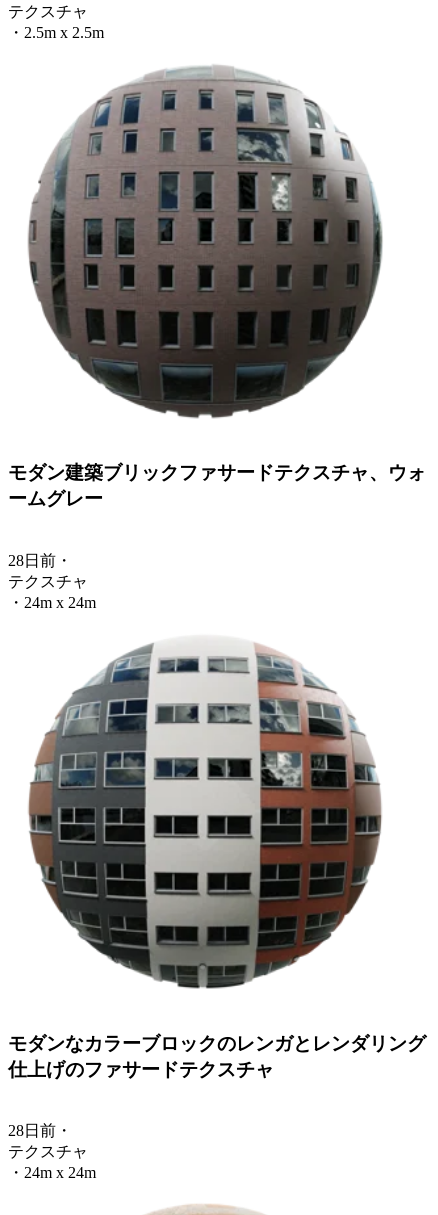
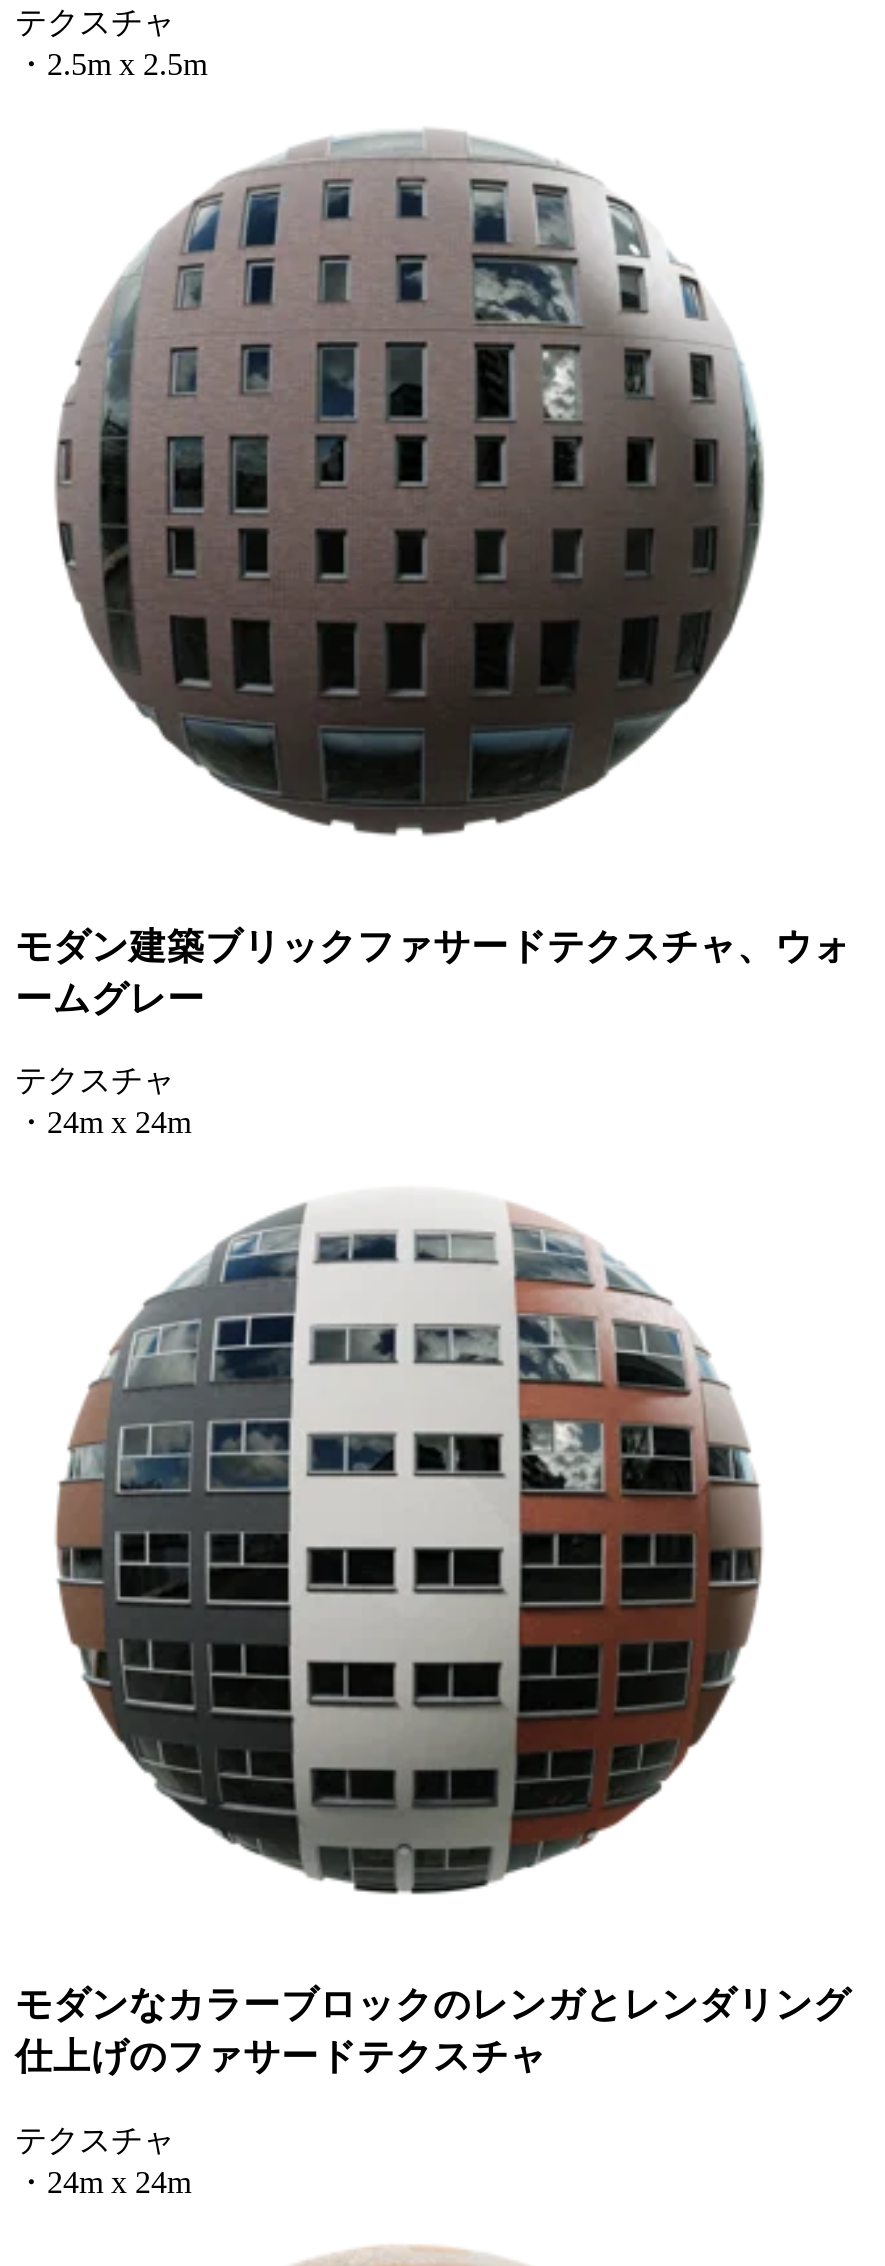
- 28日前・

- 28日前・
